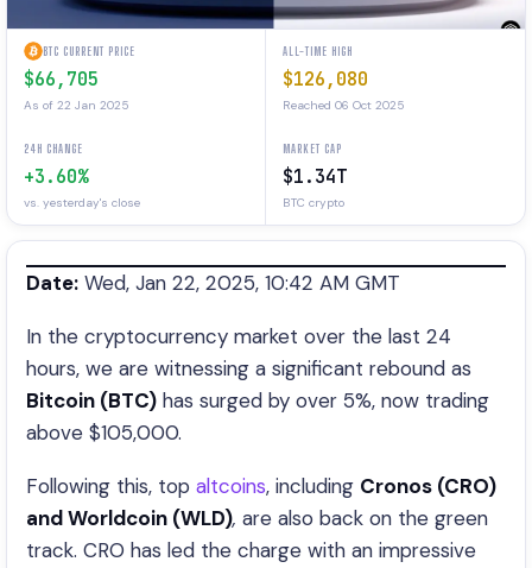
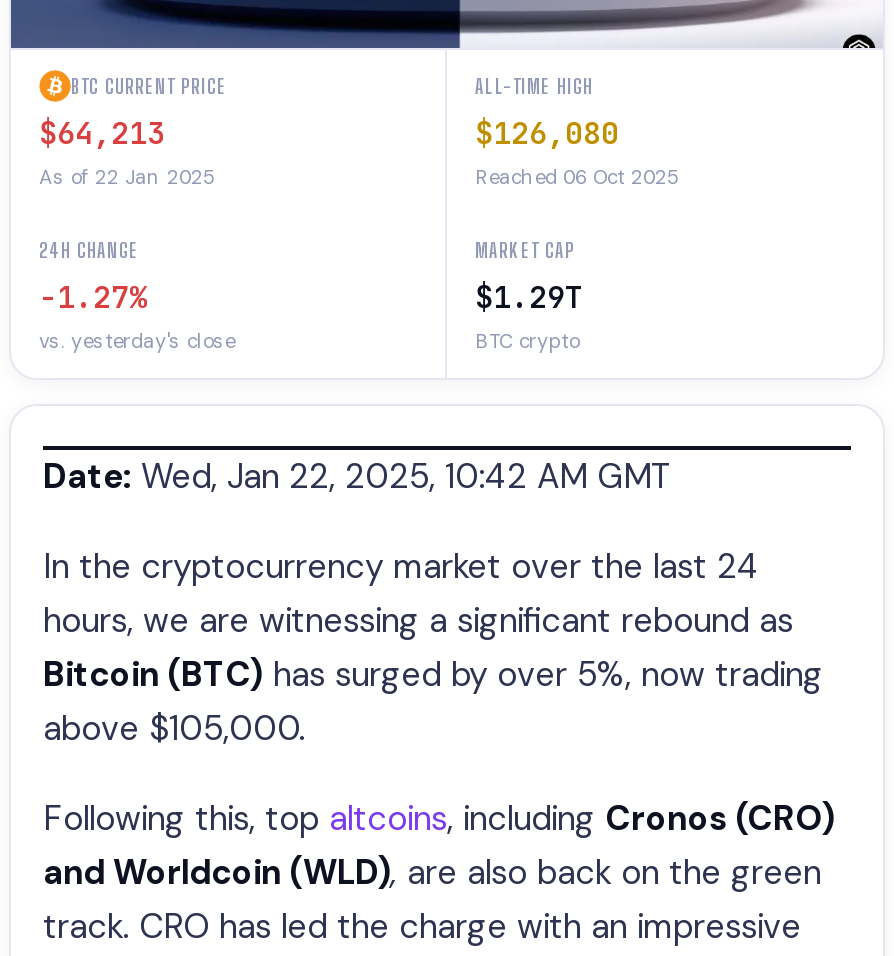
- $66,705
+ $64,213

- +3.60%
+ -1.27%

- $1.34T
+ $1.29T
